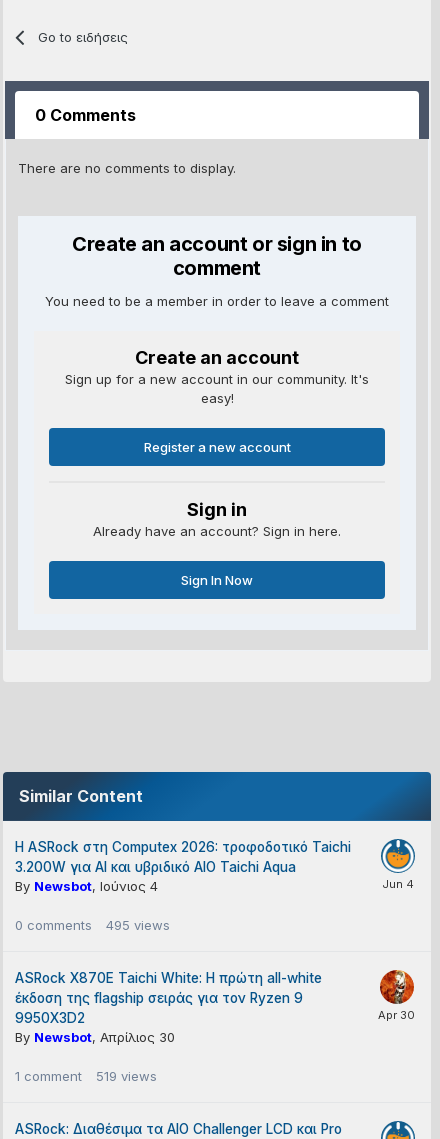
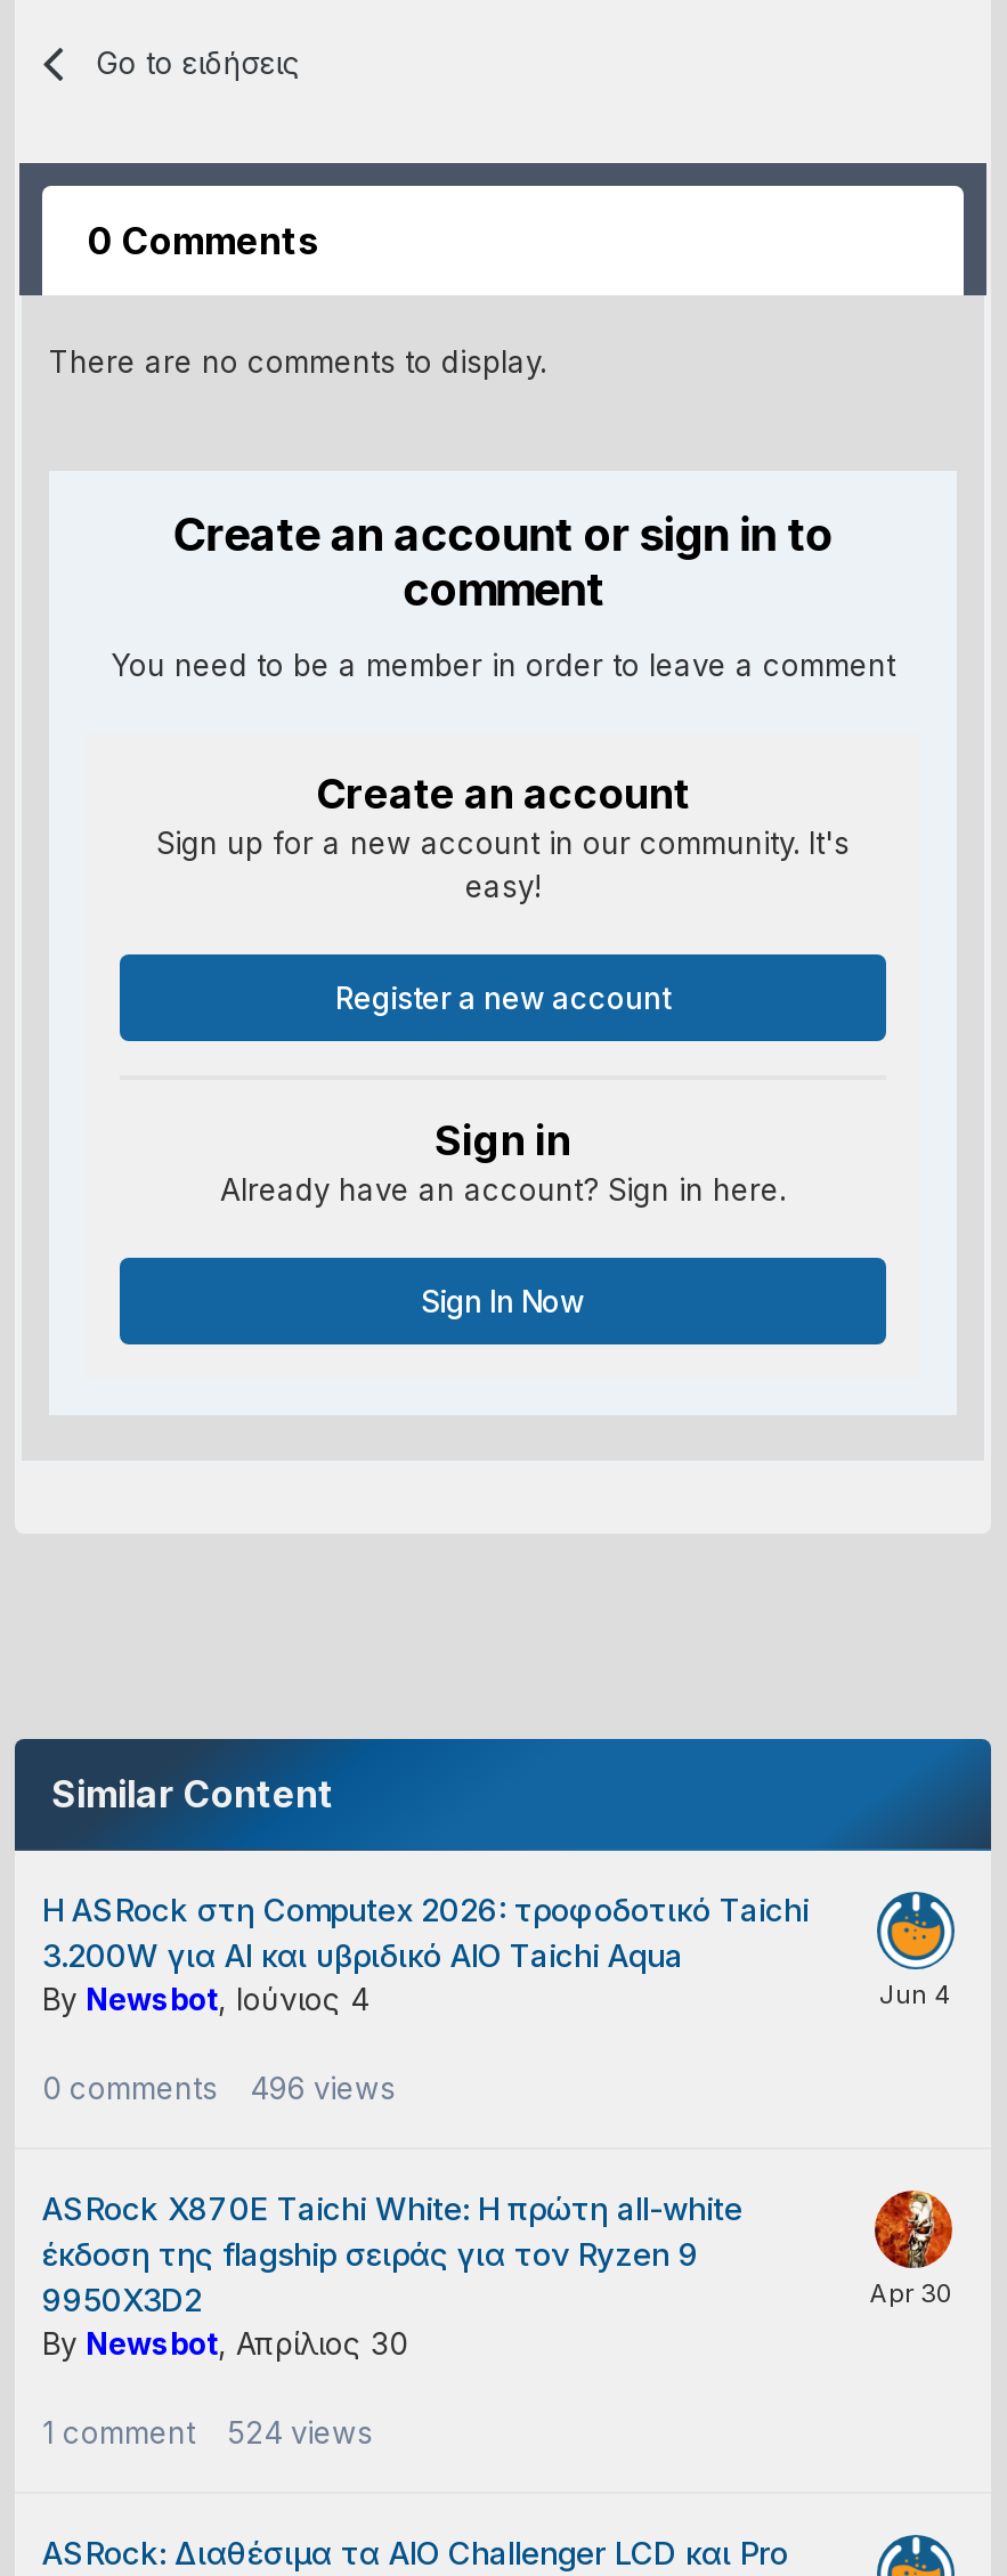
- 0 comments 495 views
+ 0 comments 496 views

- 1 comment 519 views
+ 1 comment 524 views
